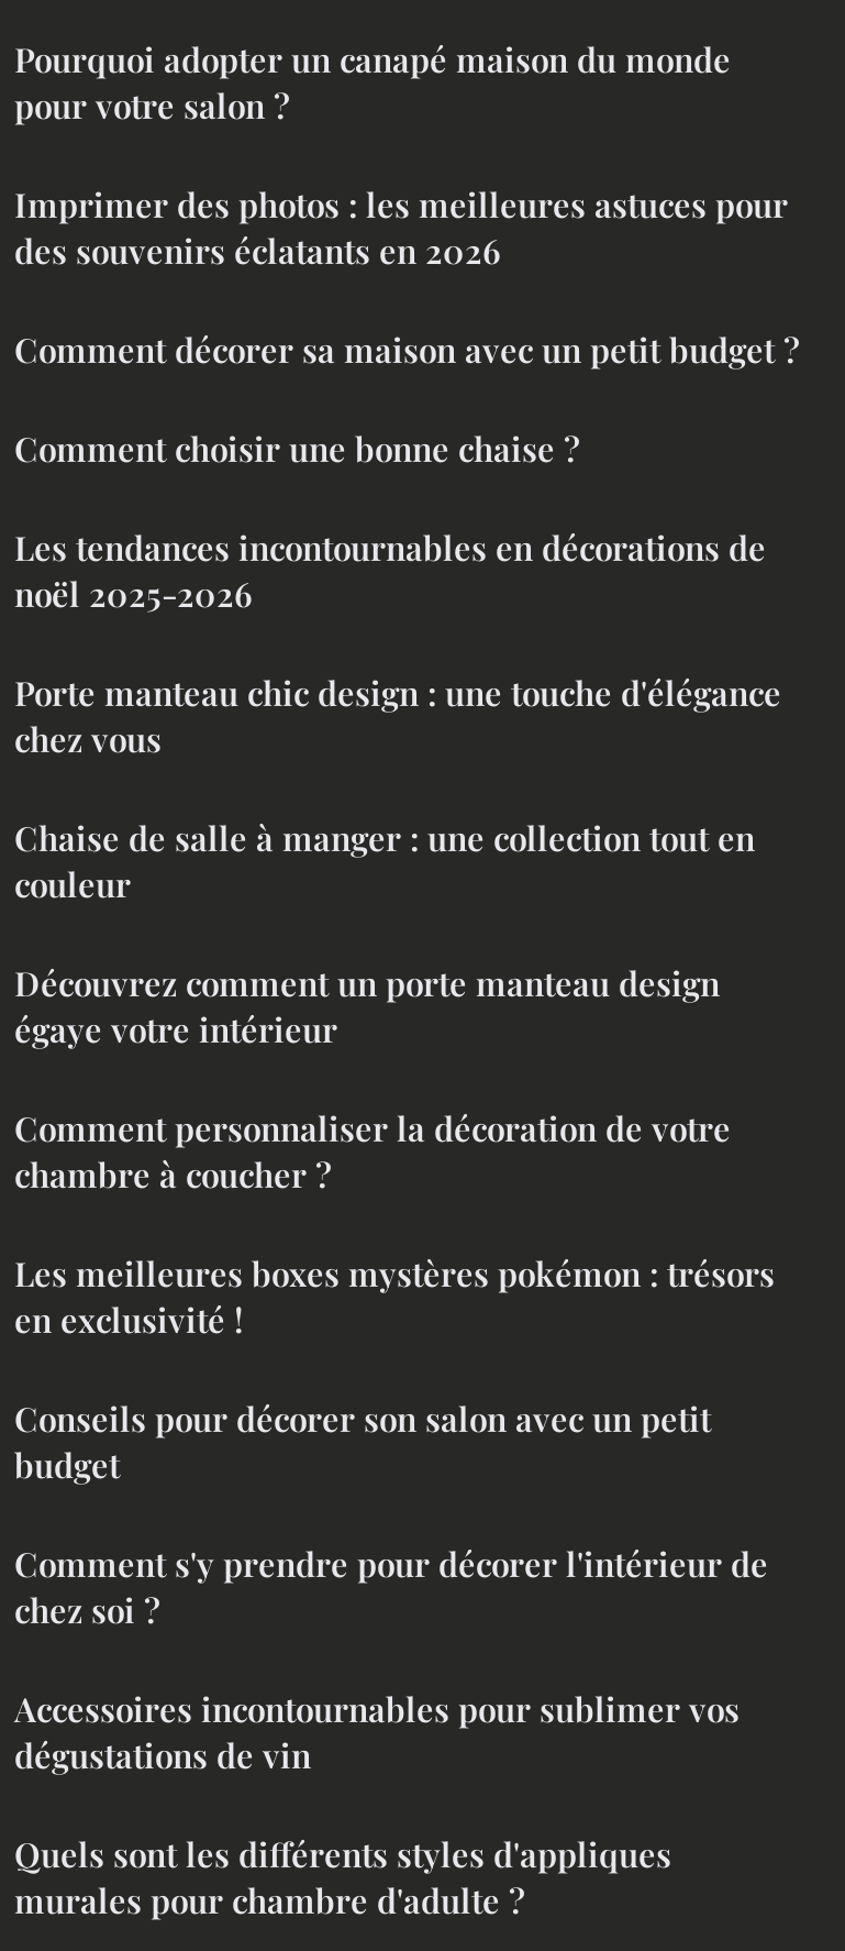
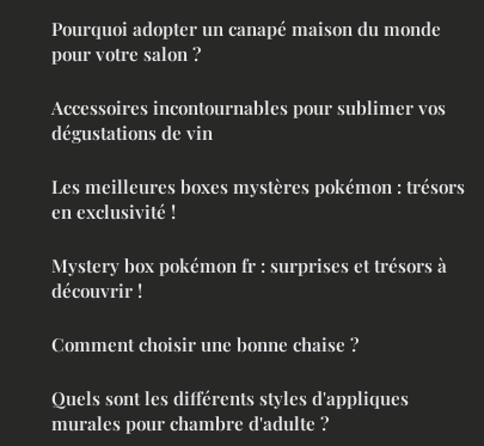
- Imprimer des photos : les meilleures astuces pour
- des souvenirs éclatants en 2026
- Comment décorer sa maison avec un petit budget ?
- Les tendances incontournables en décorations de
- noël 2025-2026
- Porte manteau chic design : une touche d'élégance
- chez vous
- Chaise de salle à manger : une collection tout en
- couleur
- Découvrez comment un porte manteau design
- égaye votre intérieur
- Comment personnaliser la décoration de votre
- chambre à coucher ?
- Conseils pour décorer son salon avec un petit
- budget
- Comment s'y prendre pour décorer l'intérieur de
- chez soi ?

moved down: Comment choisir une bonne chaise ?

moved down: Les meilleures boxes mystères pokémon : trésors | en exclusivité !

moved up: Accessoires incontournables pour sublimer vos | dégustations de vin

+ Mystery box pokémon fr : surprises et trésors à
+ découvrir !
